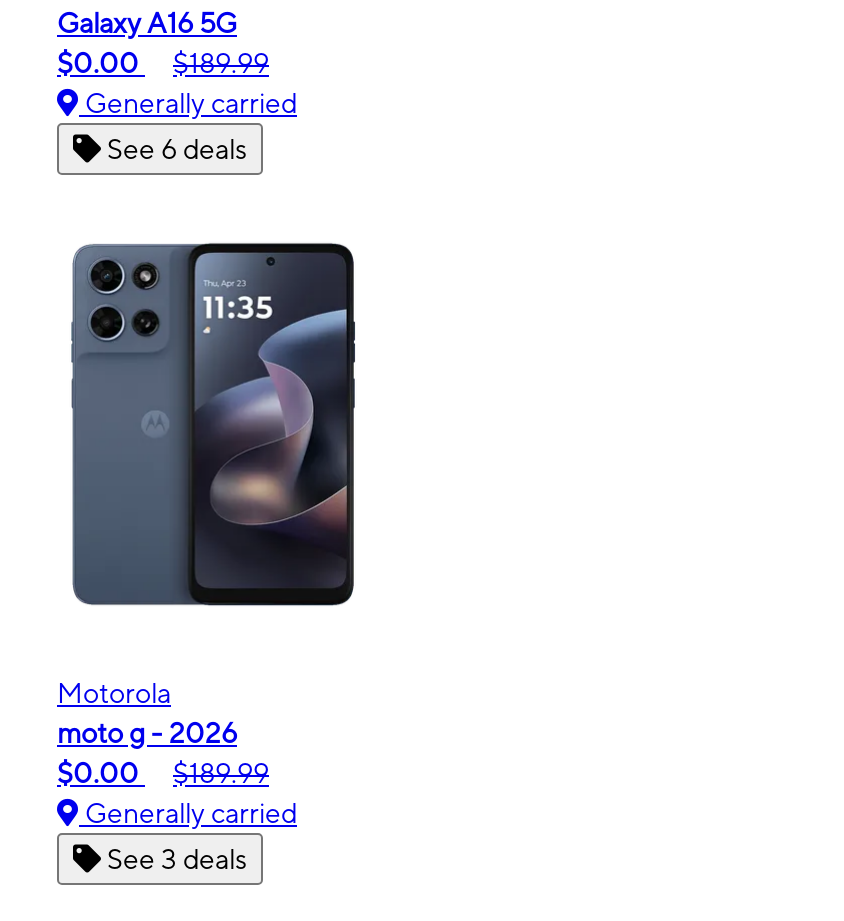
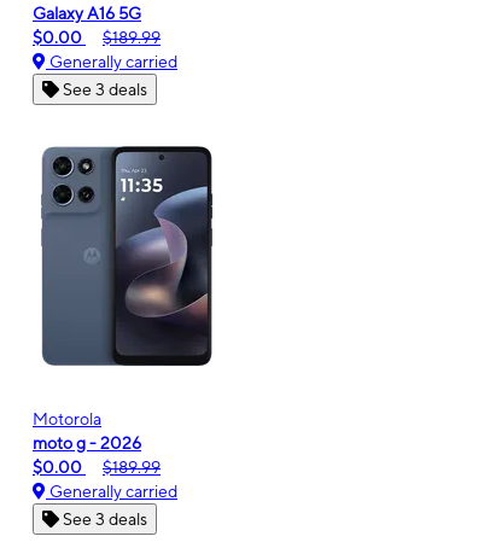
- See 6 deals
+ See 3 deals
